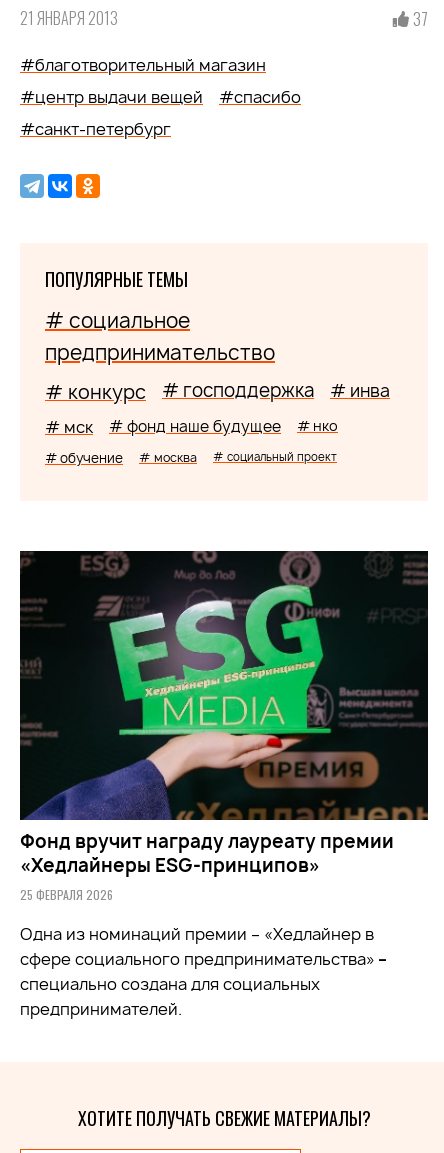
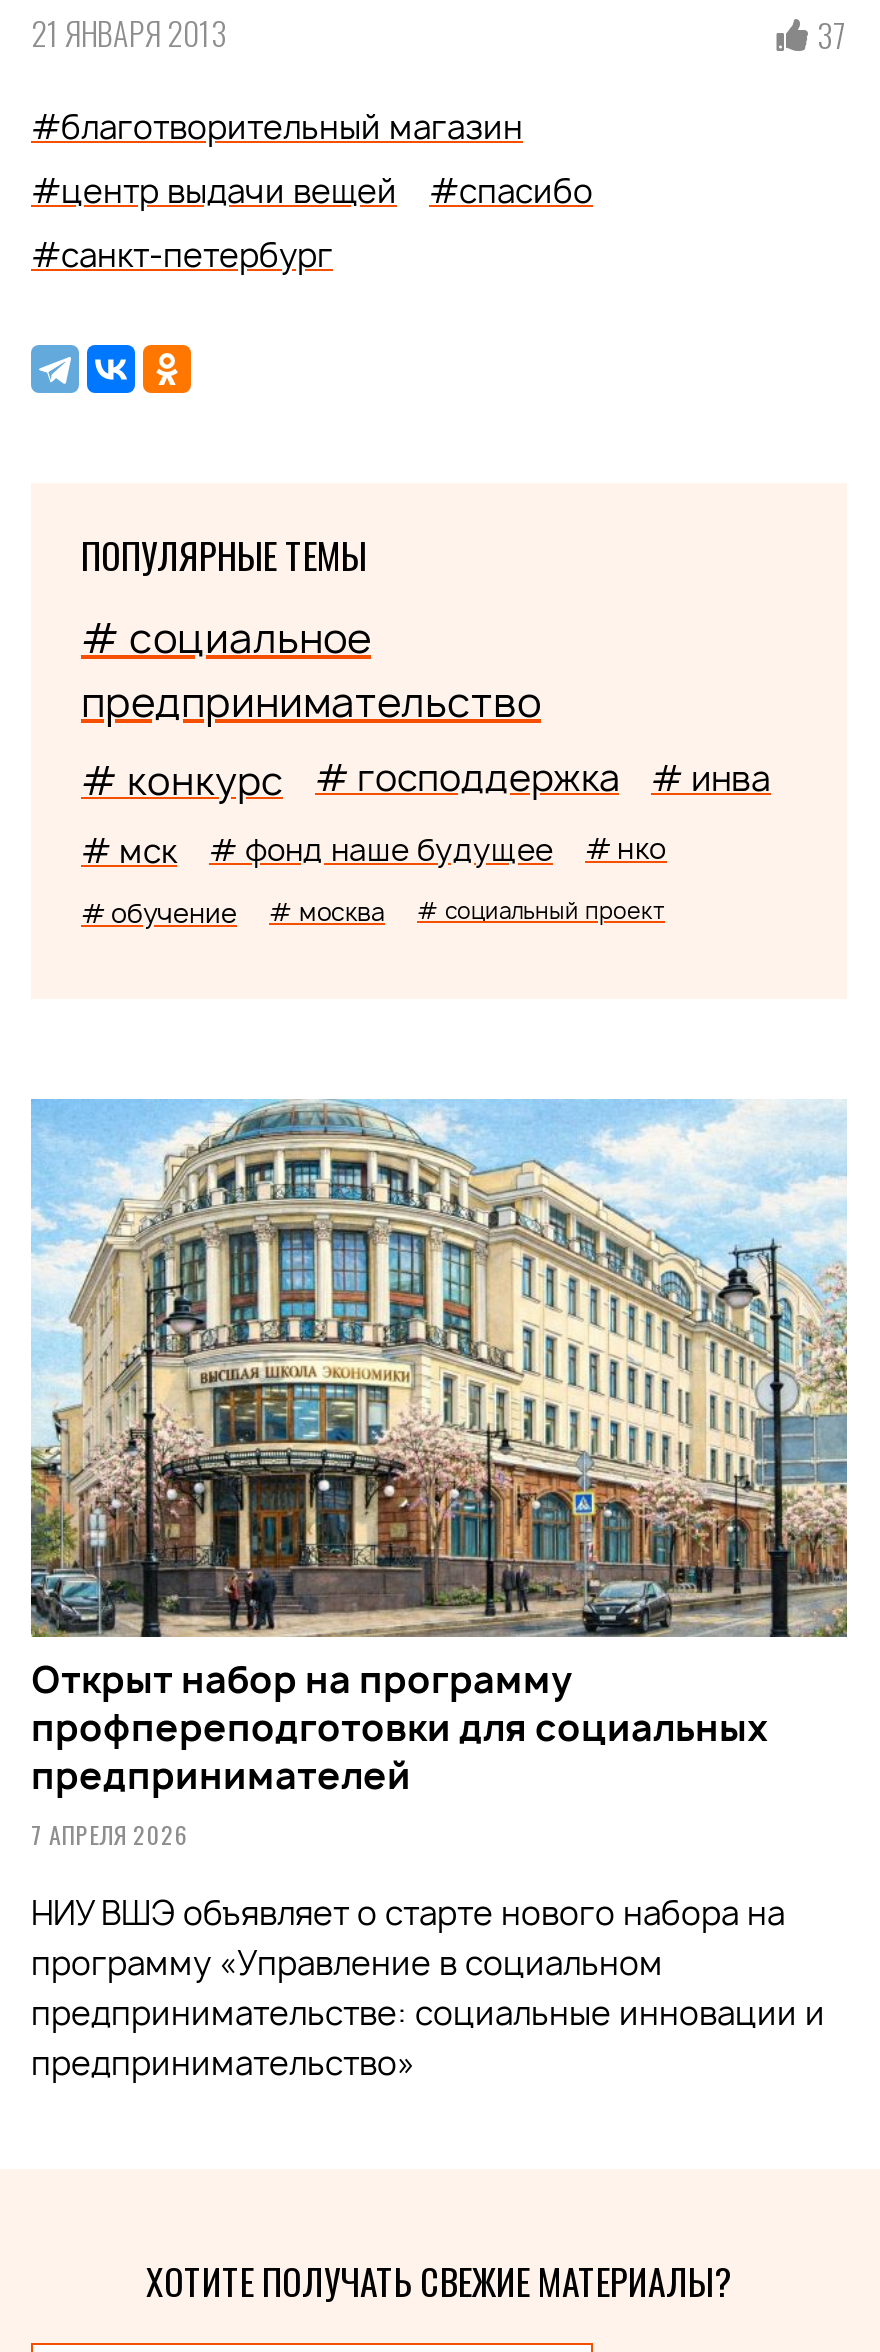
- [image]
- Фонд вручит награду лауреату премии
- «Хедлайнеры ESG-принципов»
- 25 ФЕВРАЛЯ 2026
+ [image]
+ Открыт набор на программу
+ профпереподготовки для социальных
+ предпринимателей
+ 7 АПРЕЛЯ 2026

- Одна из номинаций премии – «Хедлайнер в
- сфере социального предпринимательства» –
- специально создана для социальных
- предпринимателей.
+ НИУ ВШЭ объявляет о старте нового набора на
+ программу «Управление в социальном
+ предпринимательстве: социальные инновации и
+ предпринимательство»
